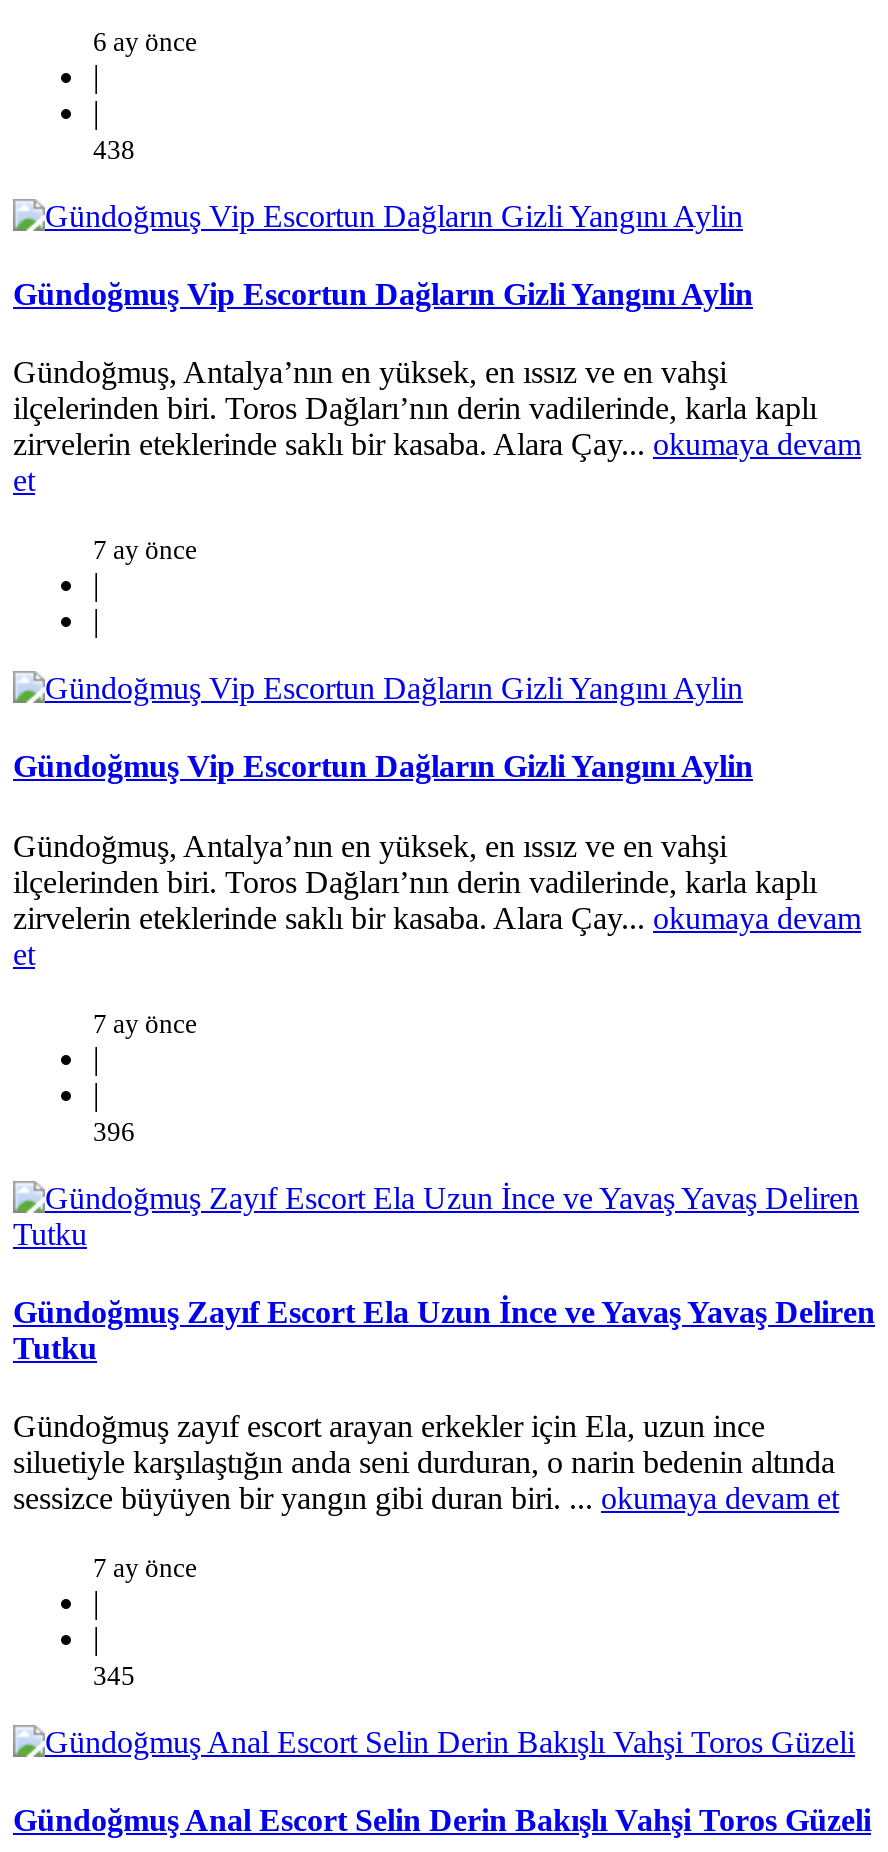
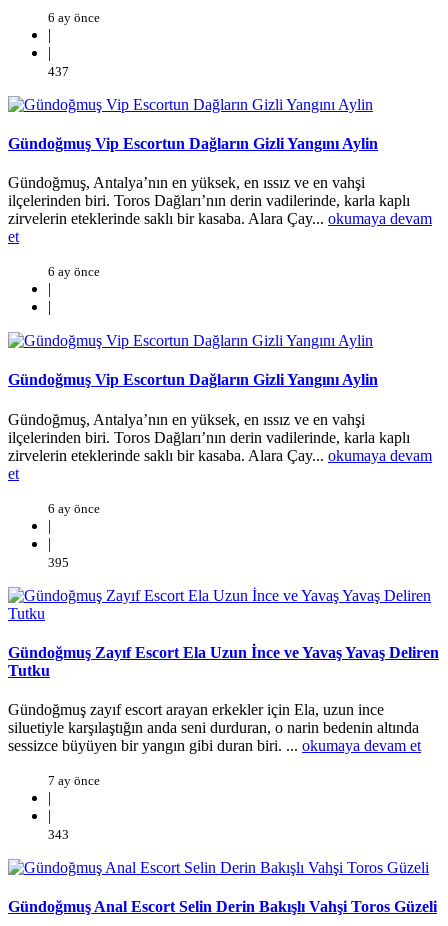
- 438
+ 437

- 7 ay önce
+ 6 ay önce

- 7 ay önce
+ 6 ay önce

- 396
+ 395

- 345
+ 343
